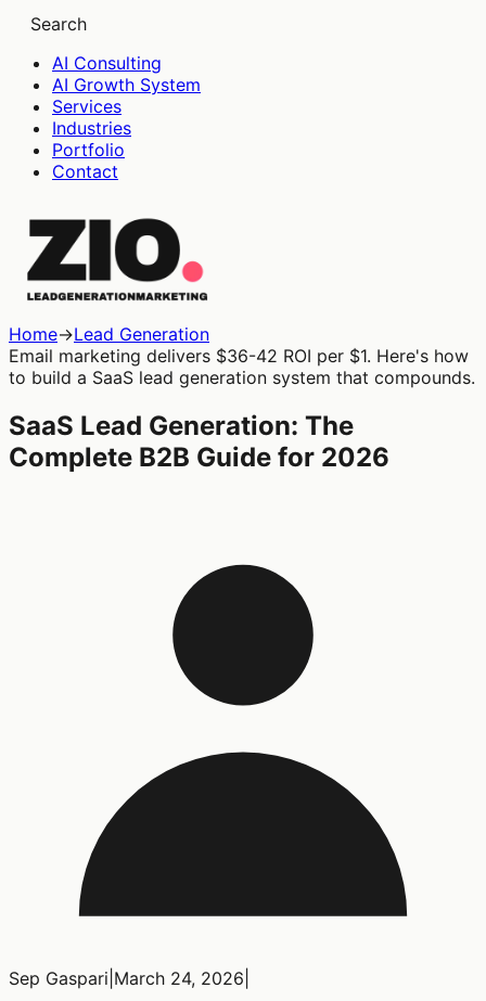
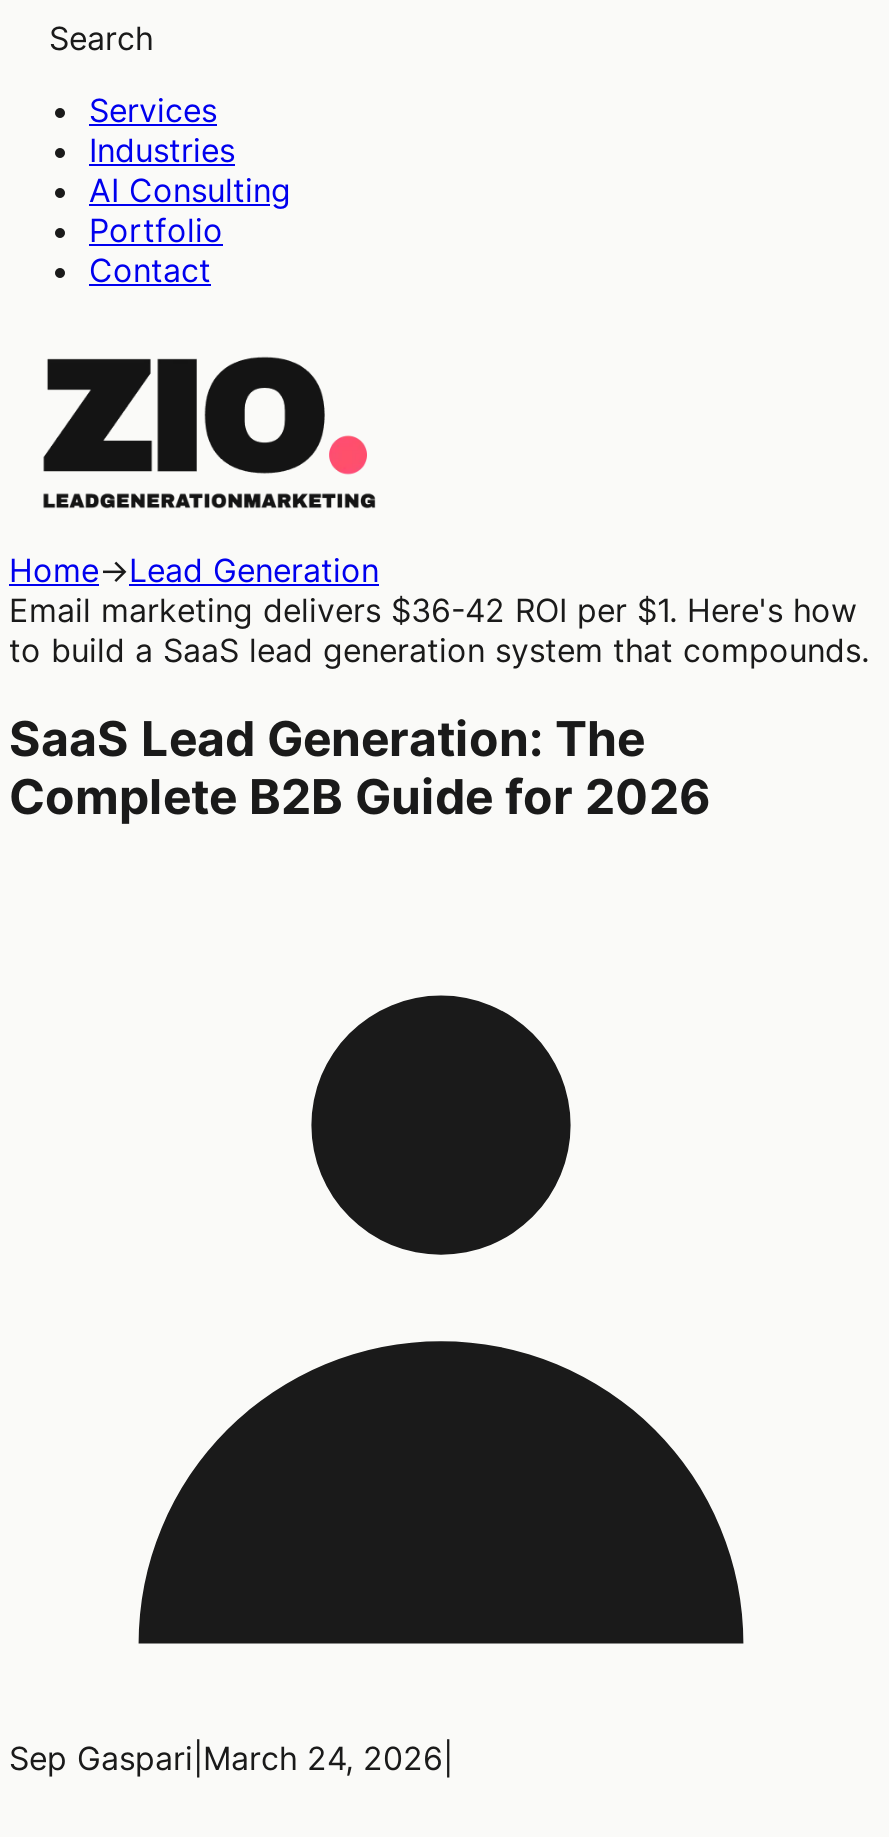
moved down: AI Consulting

- AI Growth System

moved up: Services | Industries
